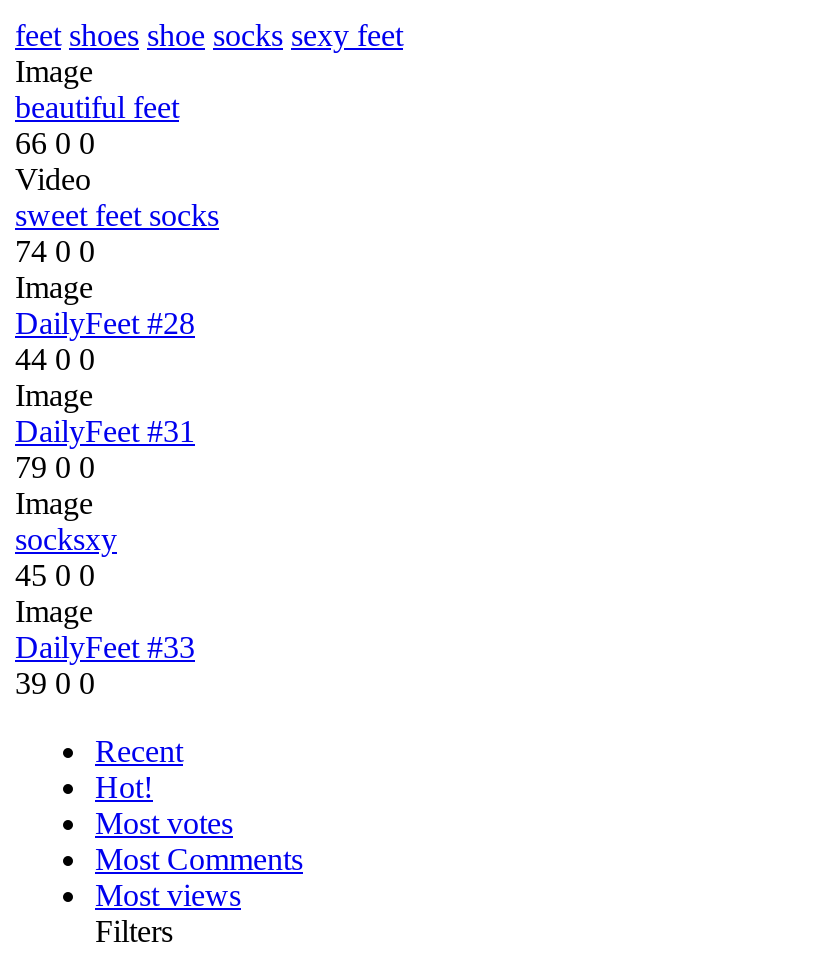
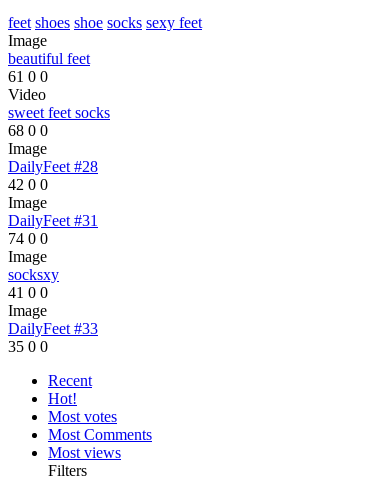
- 66 0 0
+ 61 0 0

- 74 0 0
+ 68 0 0

- 44 0 0
+ 42 0 0

- 79 0 0
+ 74 0 0

- 45 0 0
+ 41 0 0

- 39 0 0
+ 35 0 0
